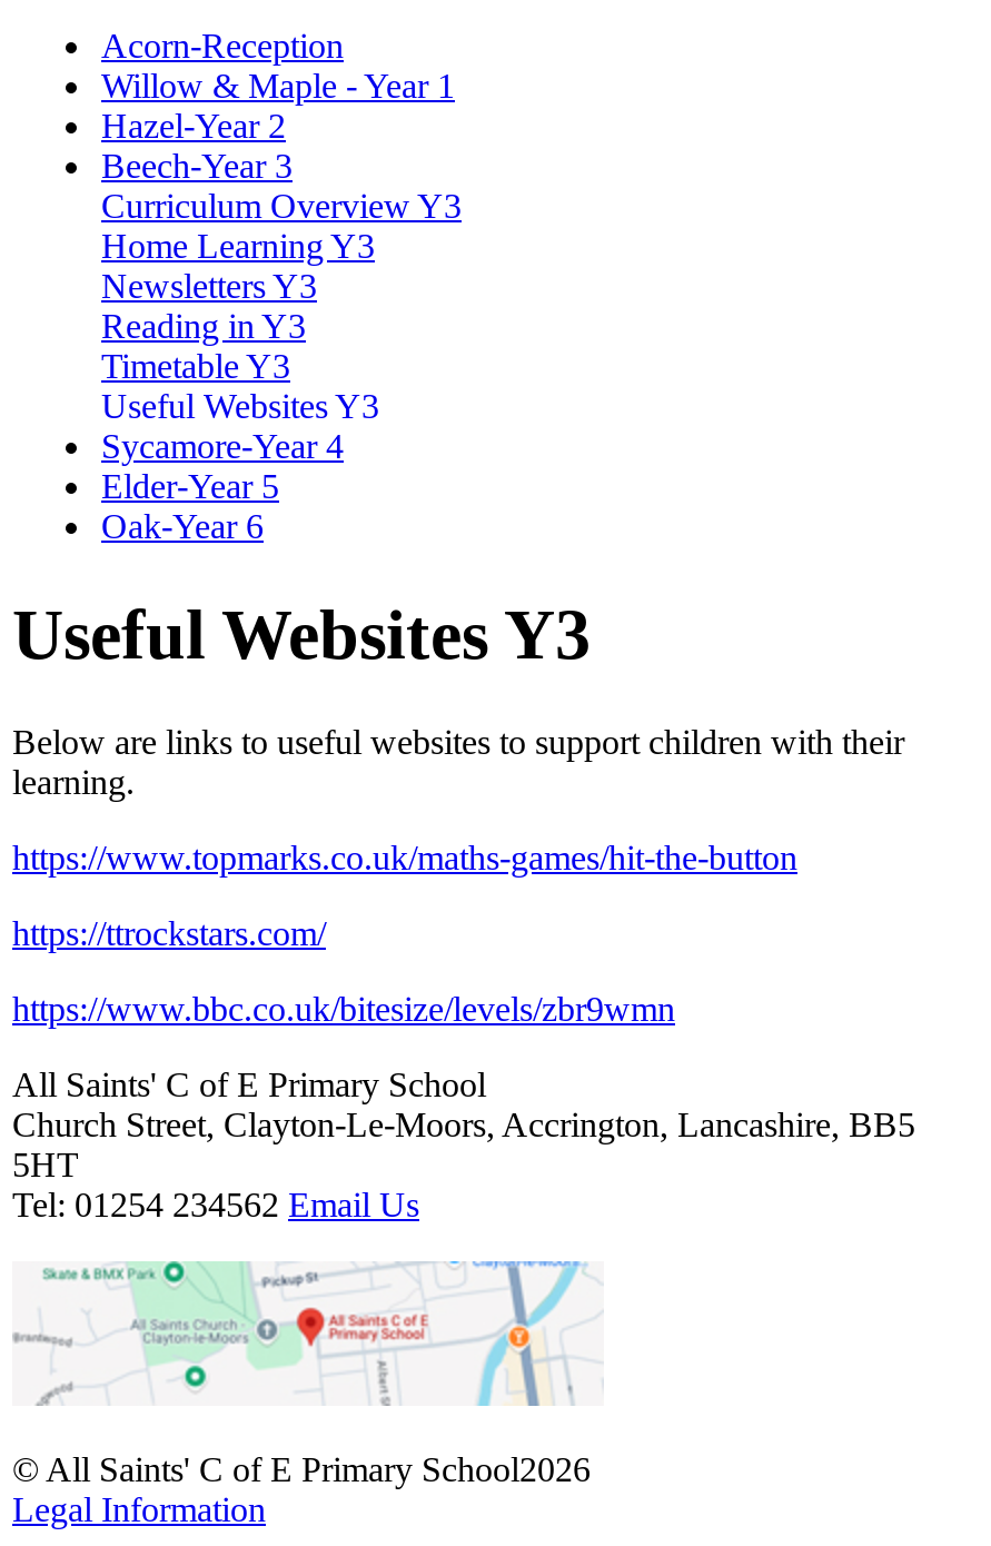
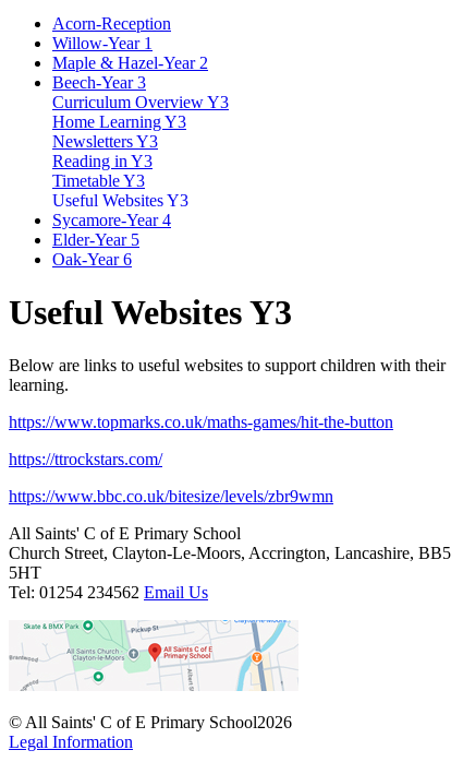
- Willow & Maple - Year 1
- Hazel-Year 2
+ Willow-Year 1
+ Maple & Hazel-Year 2
